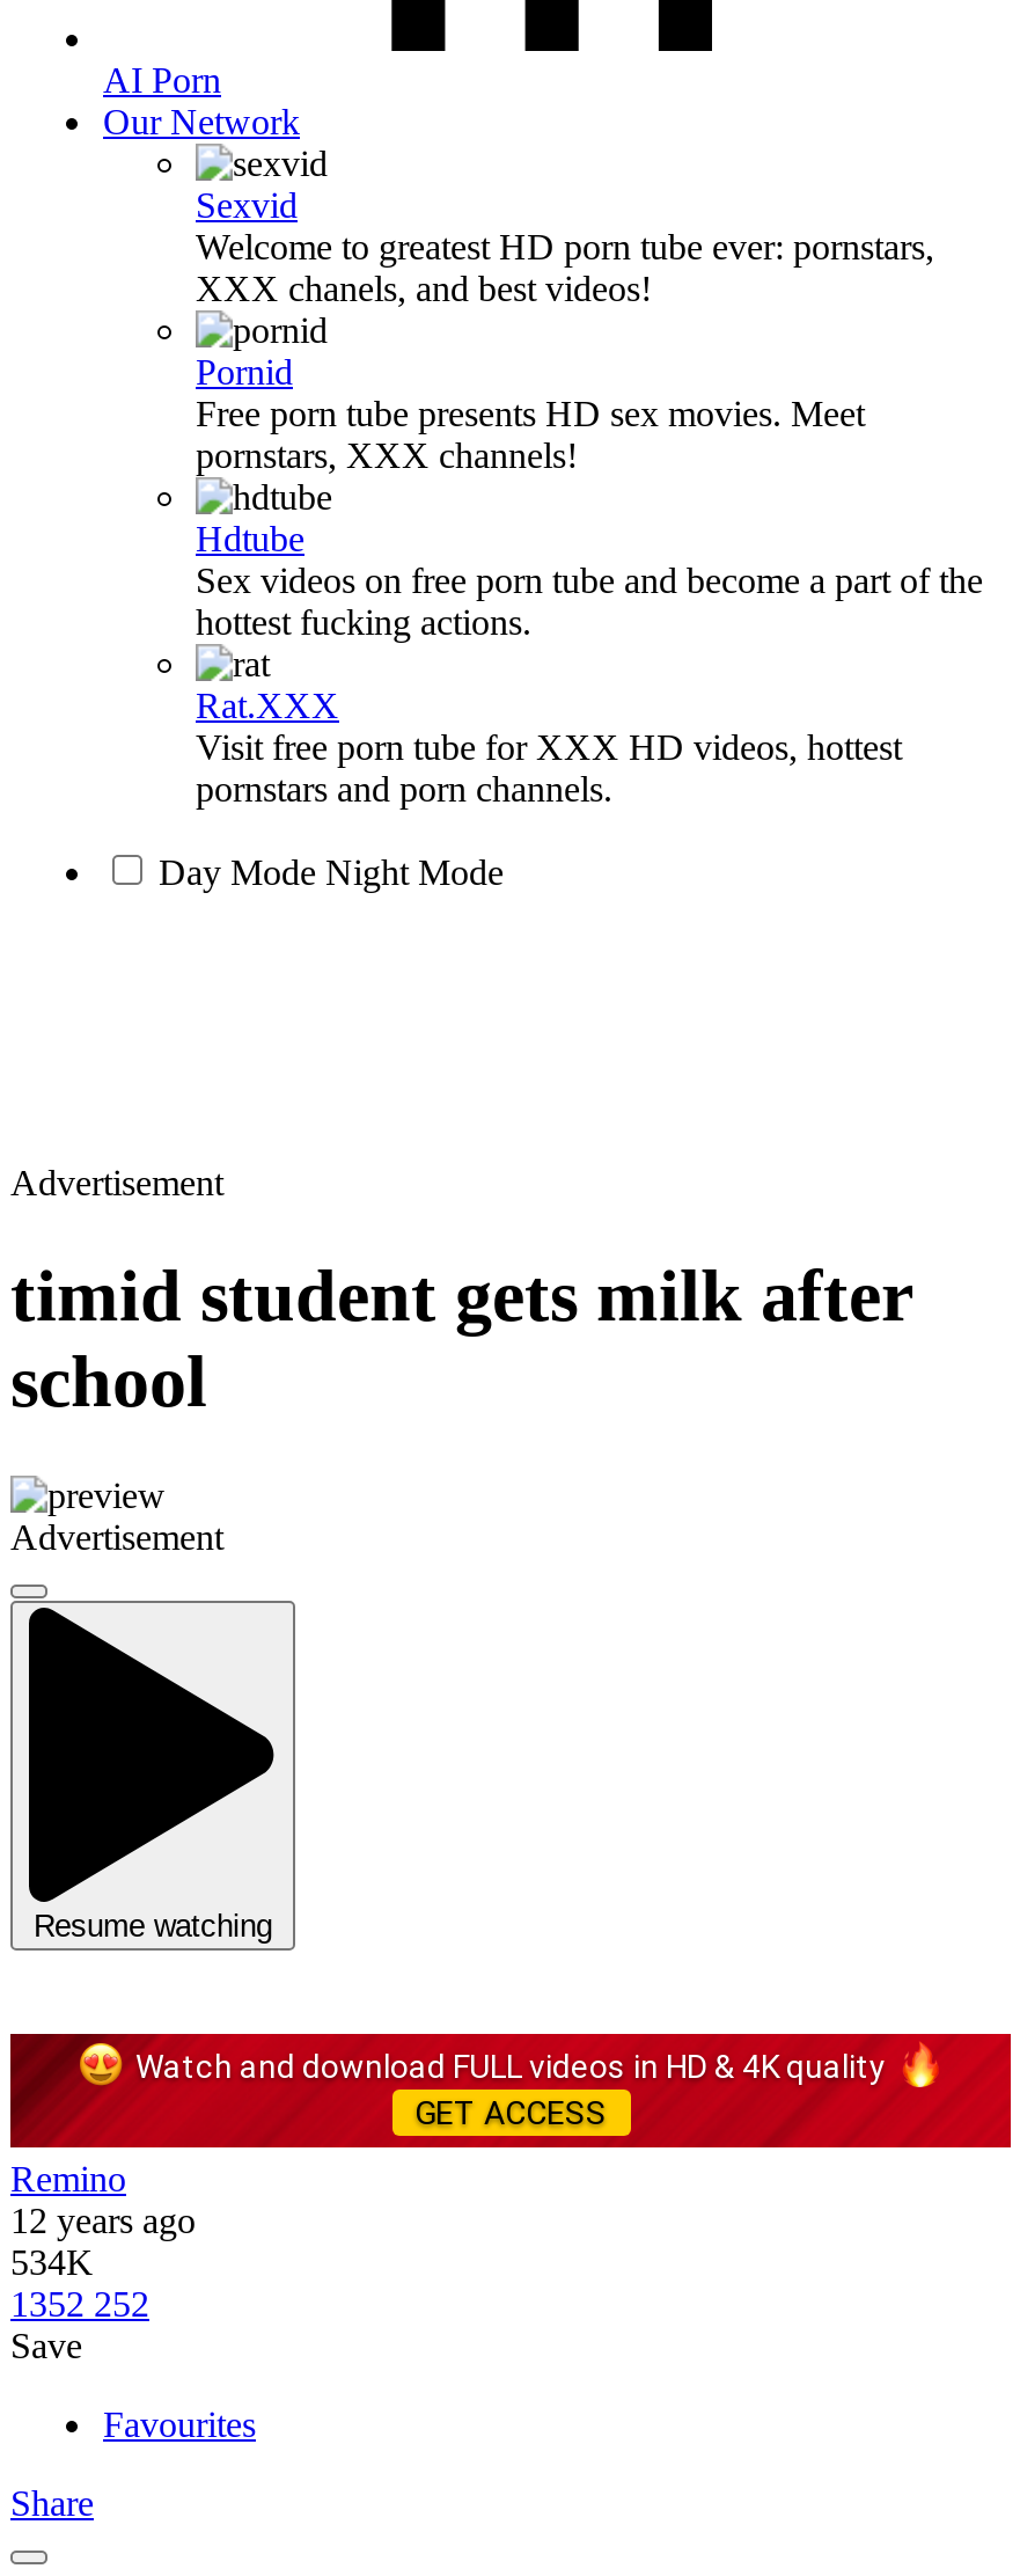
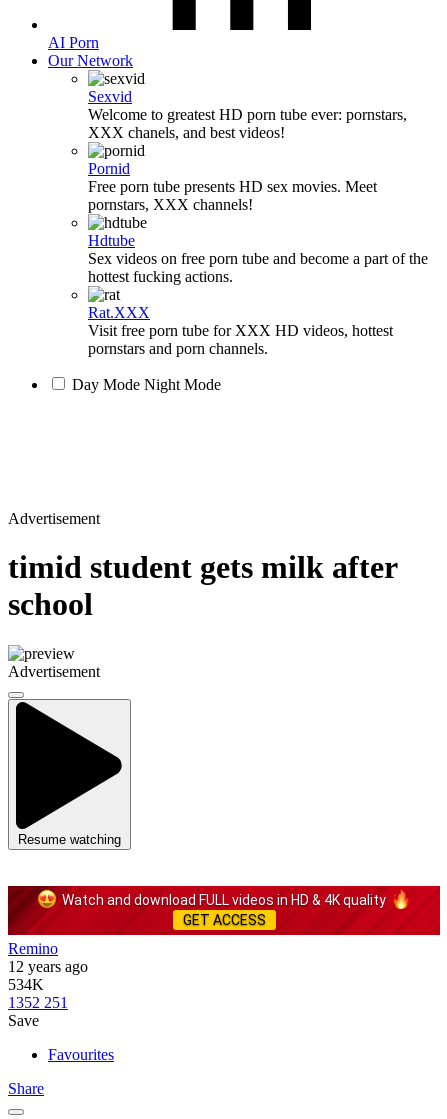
- 1352 252
+ 1352 251
